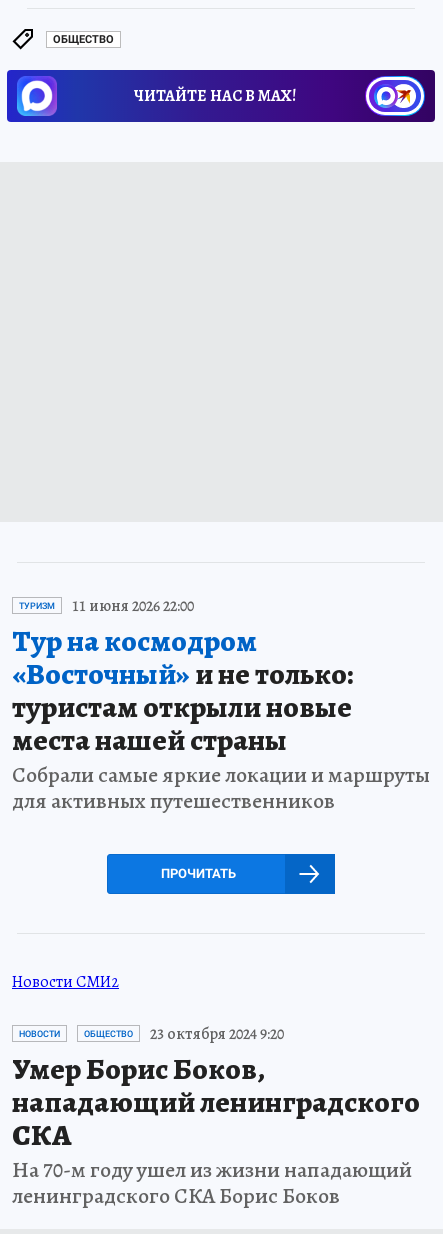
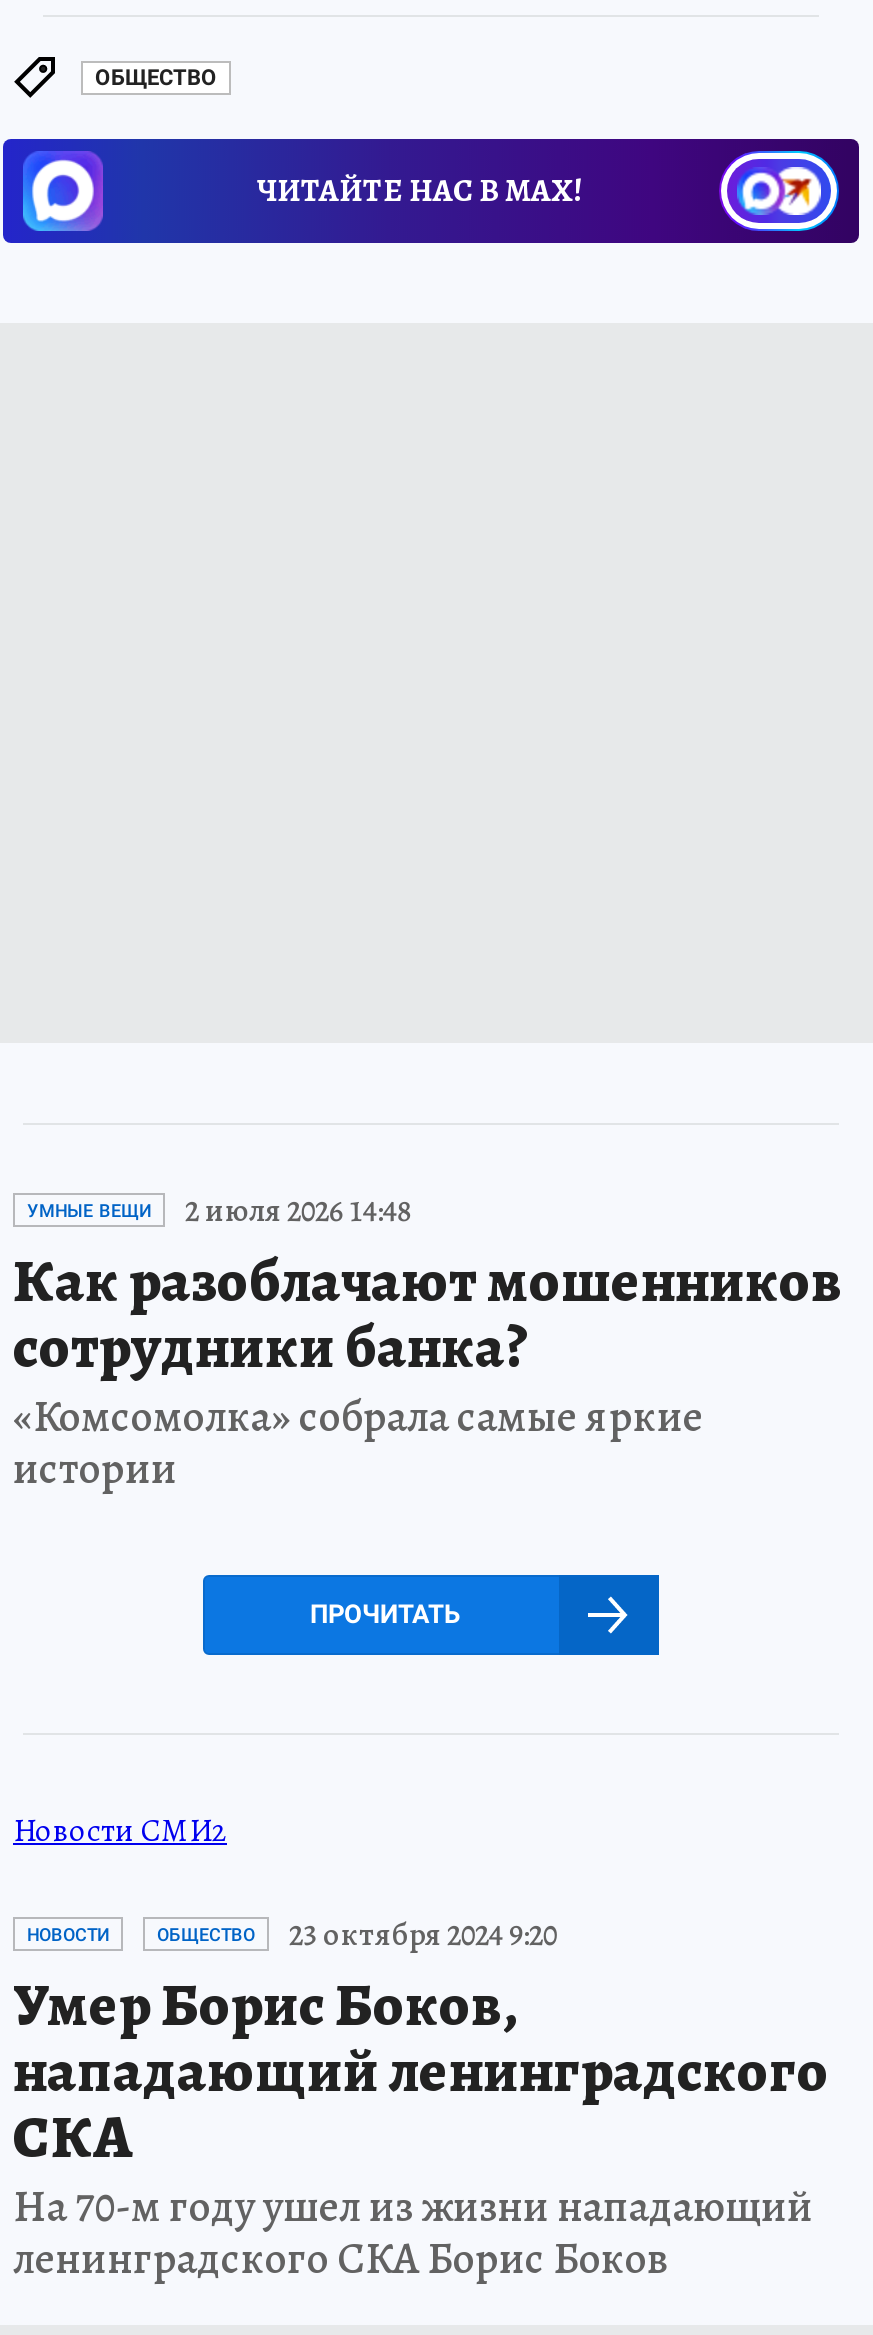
- ТУРИЗМ
- 11 июня 2026 22:00
- Тур на космодром
- «Восточный»и не только:
- туристам открыли новые
- места нашей страны
- Собрали самые яркие локации и маршруты
- для активных путешественников
+ УМНЫЕ ВЕЩИ
+ 2 июля 2026 14:48
+ Как разоблачают мошенников
+ сотрудники банка?
+ «Комсомолка» собрала самые яркие
+ истории
